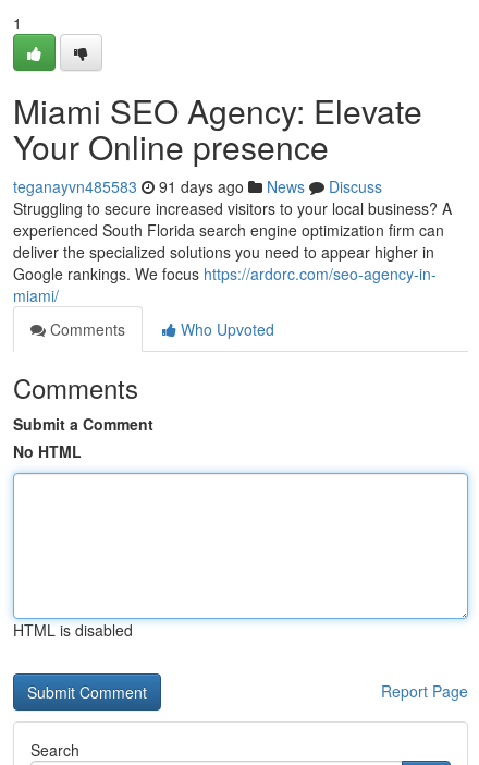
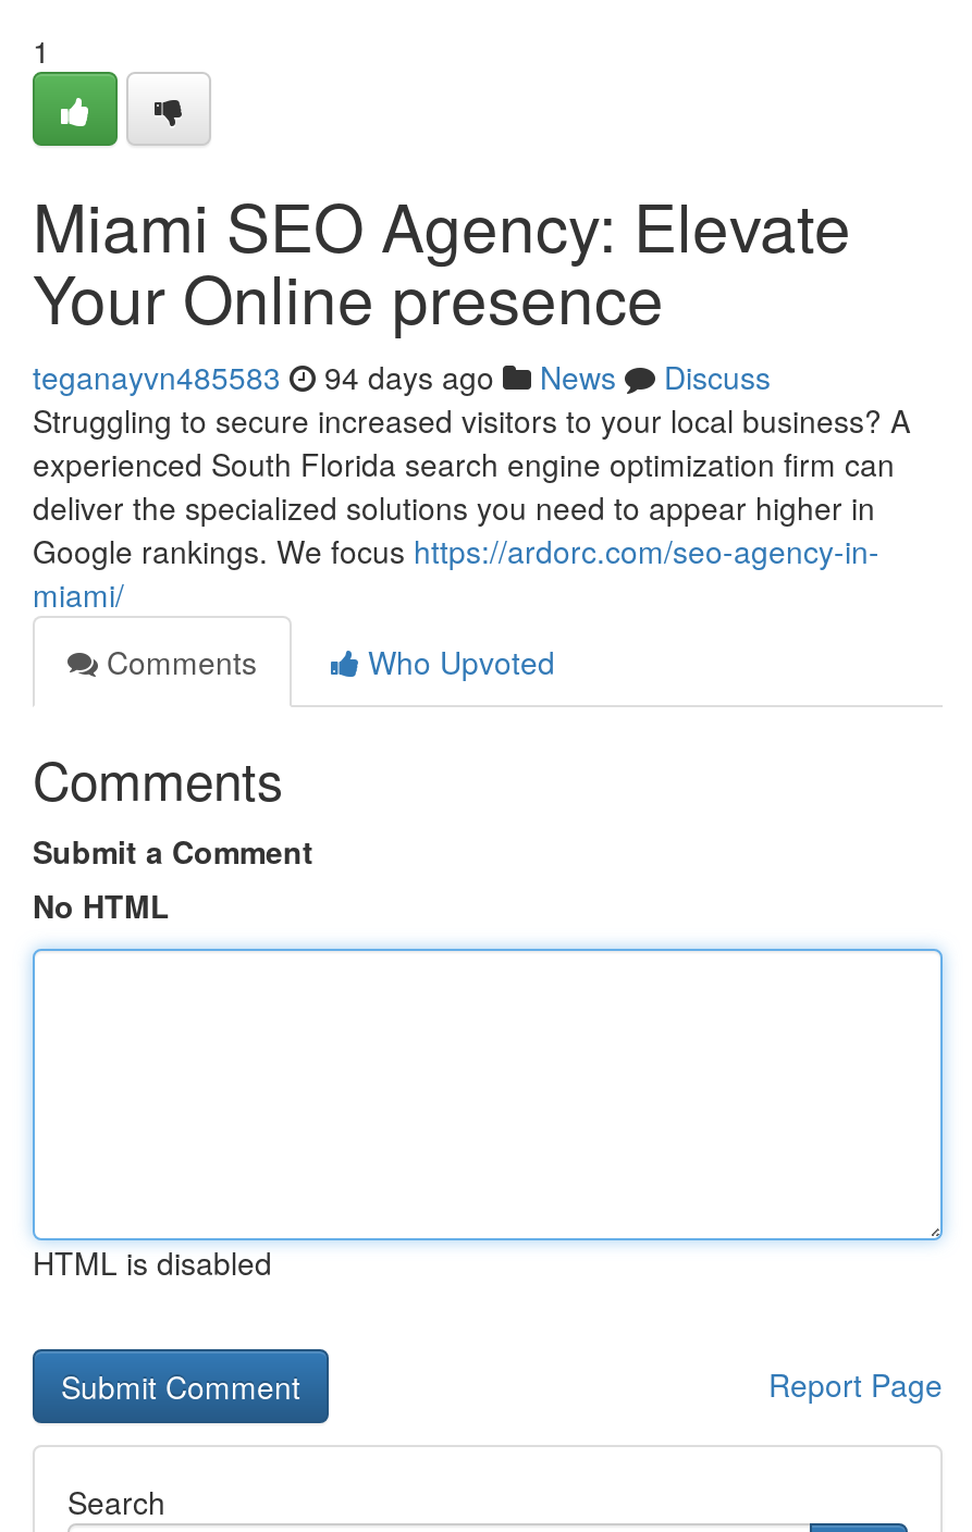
- teganayvn485583 91 days ago News Discuss
+ teganayvn485583 94 days ago News Discuss
